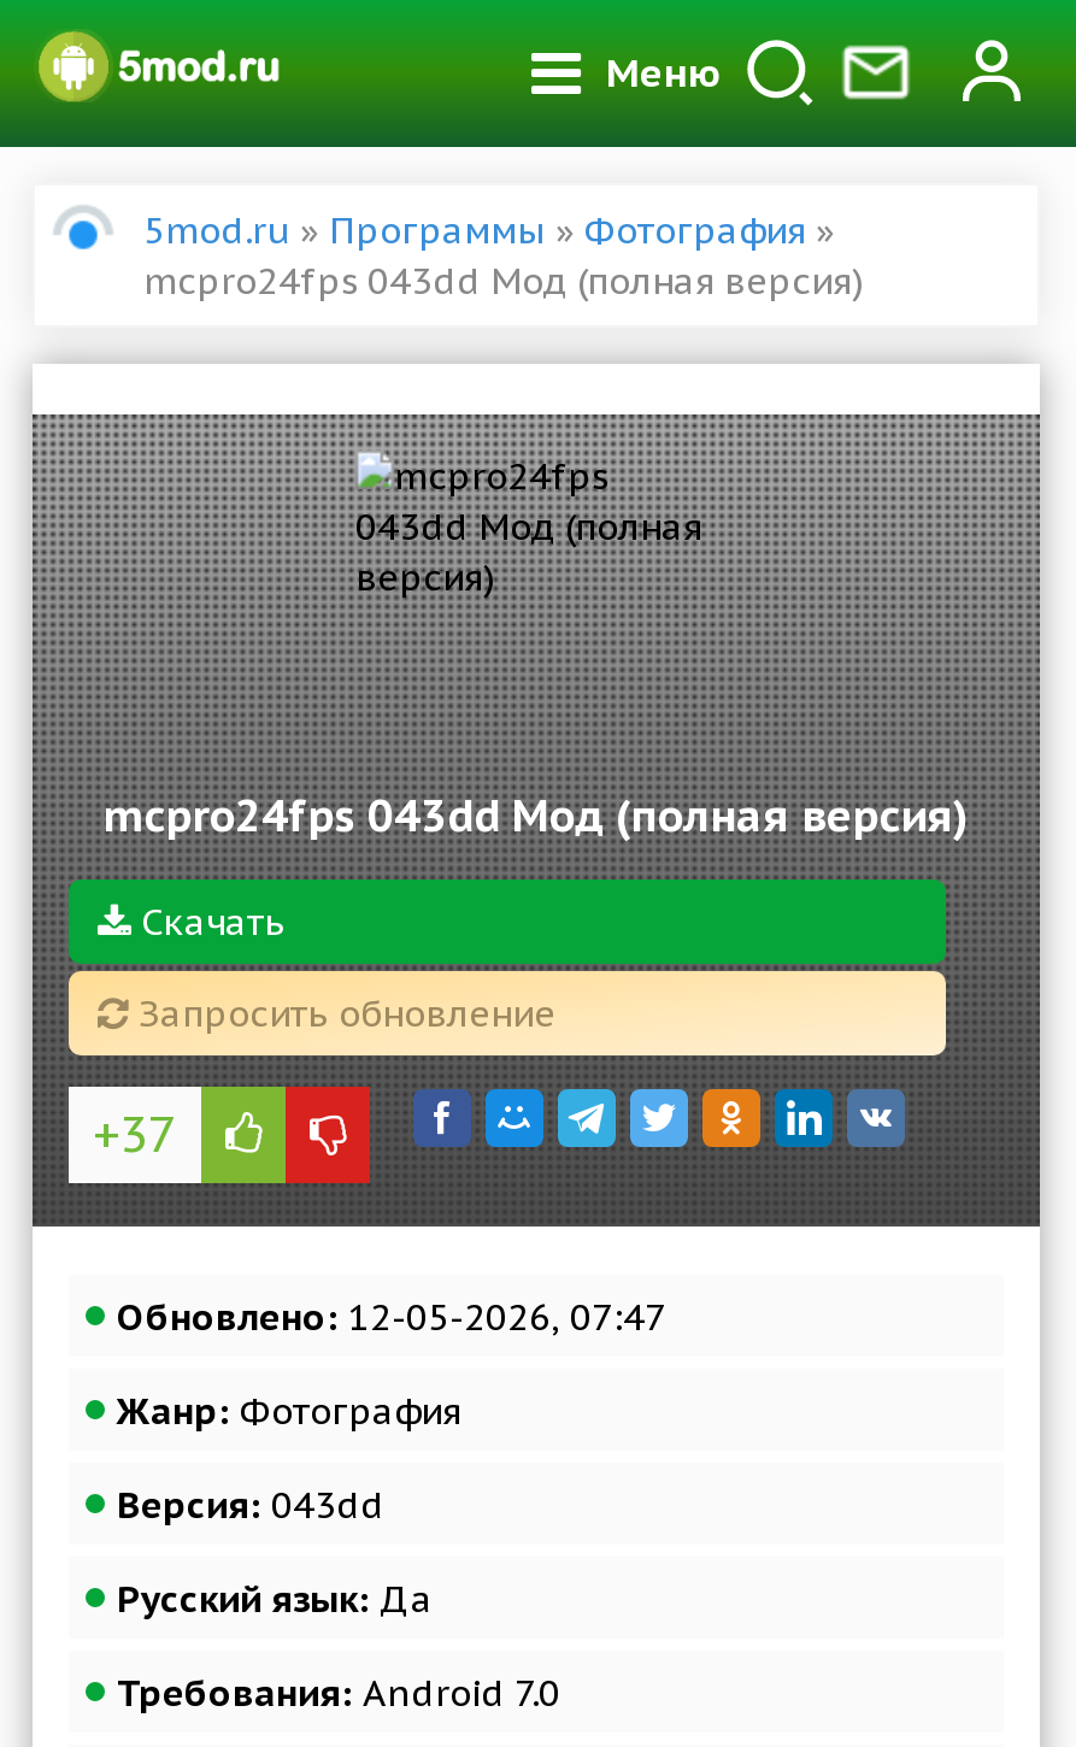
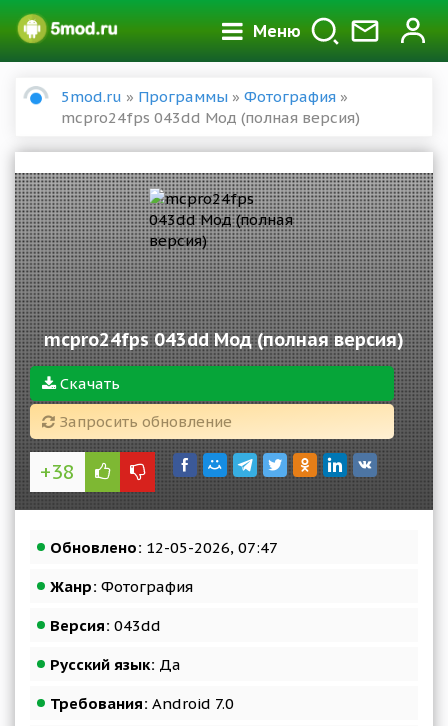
- +37
+ +38
